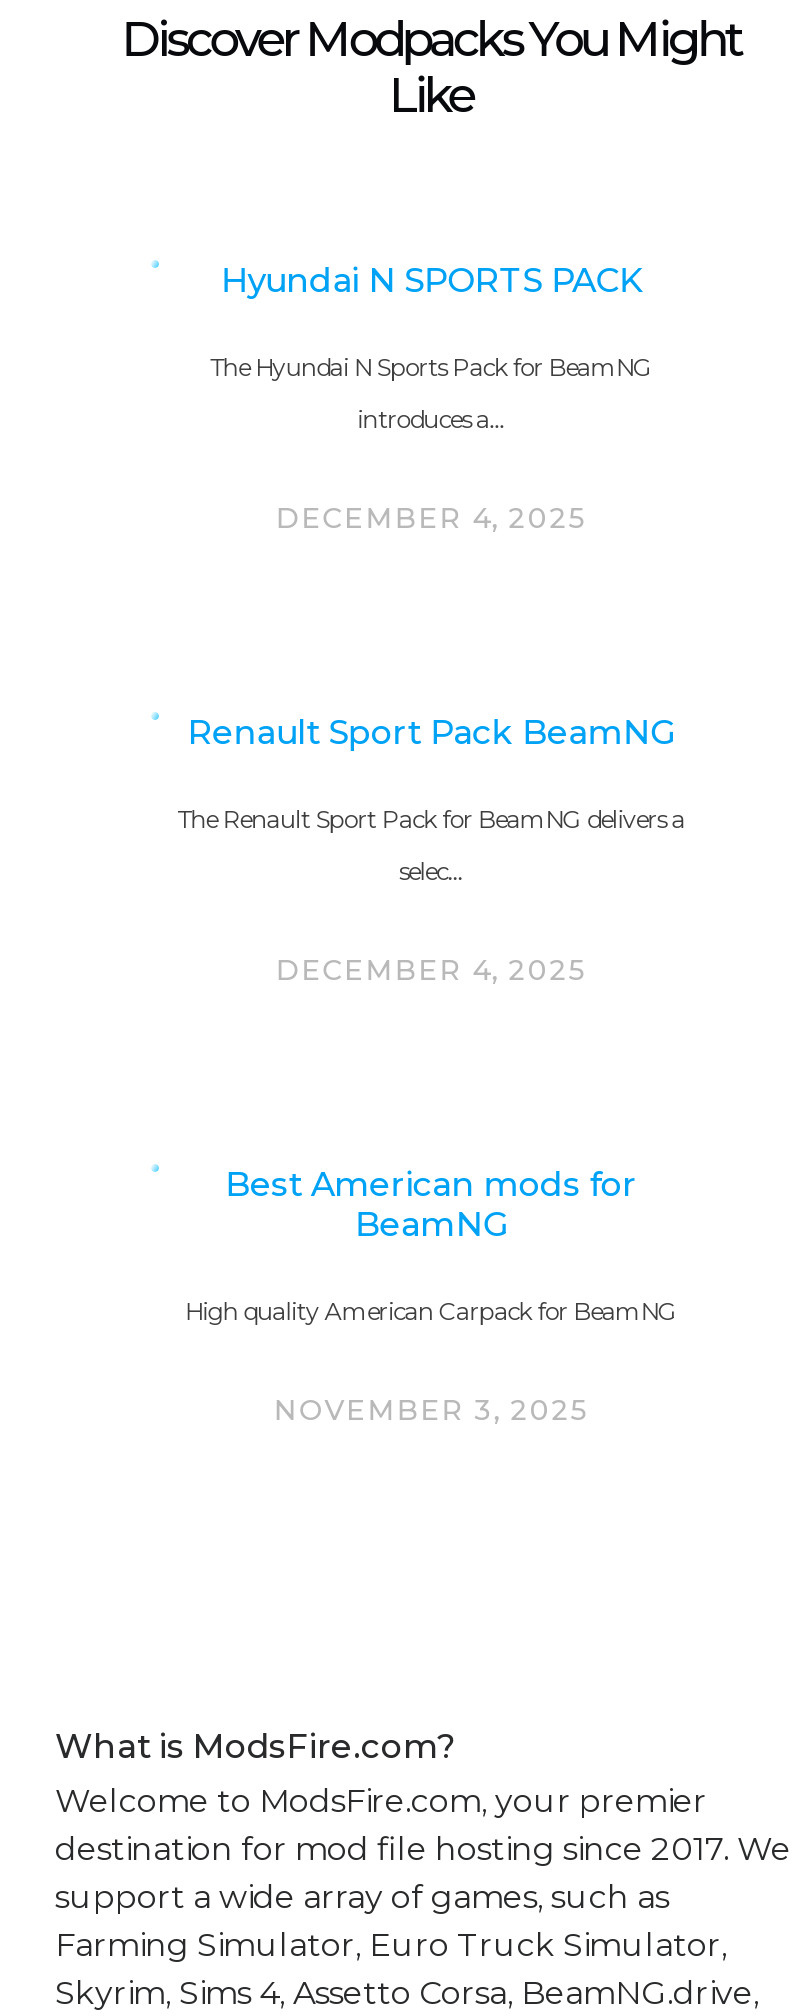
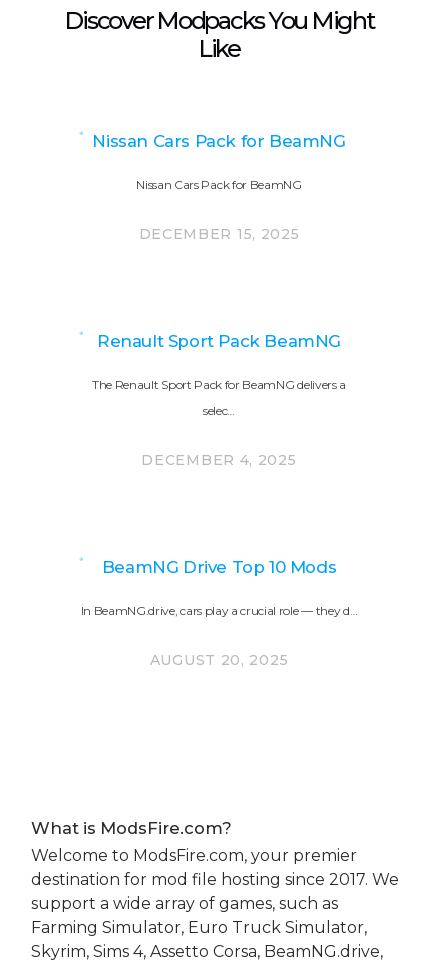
- Hyundai N SPORTS PACK
- The Hyundai N Sports Pack for BeamNG
- introduces a…
- DECEMBER 4, 2025
+ Nissan Cars Pack for BeamNG
+ Nissan Cars Pack for BeamNG
+ DECEMBER 15, 2025

- Best American mods for
- BeamNG
+ BeamNG Drive Top 10 Mods

- High quality American Carpack for BeamNG
+ In BeamNG.drive, cars play a crucial role — they d…

- NOVEMBER 3, 2025
+ AUGUST 20, 2025
